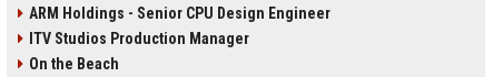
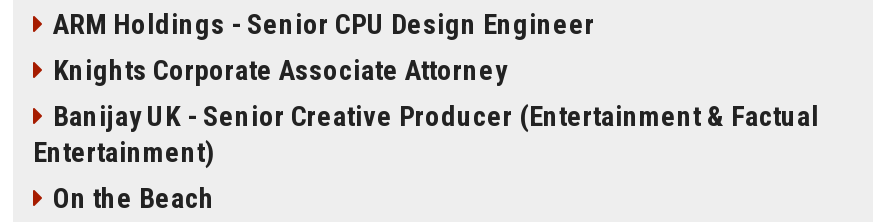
- ITV Studios Production Manager
+ Knights Corporate Associate Attorney
+ Banijay UK - Senior Creative Producer (Entertainment & Factual
+ Entertainment)
